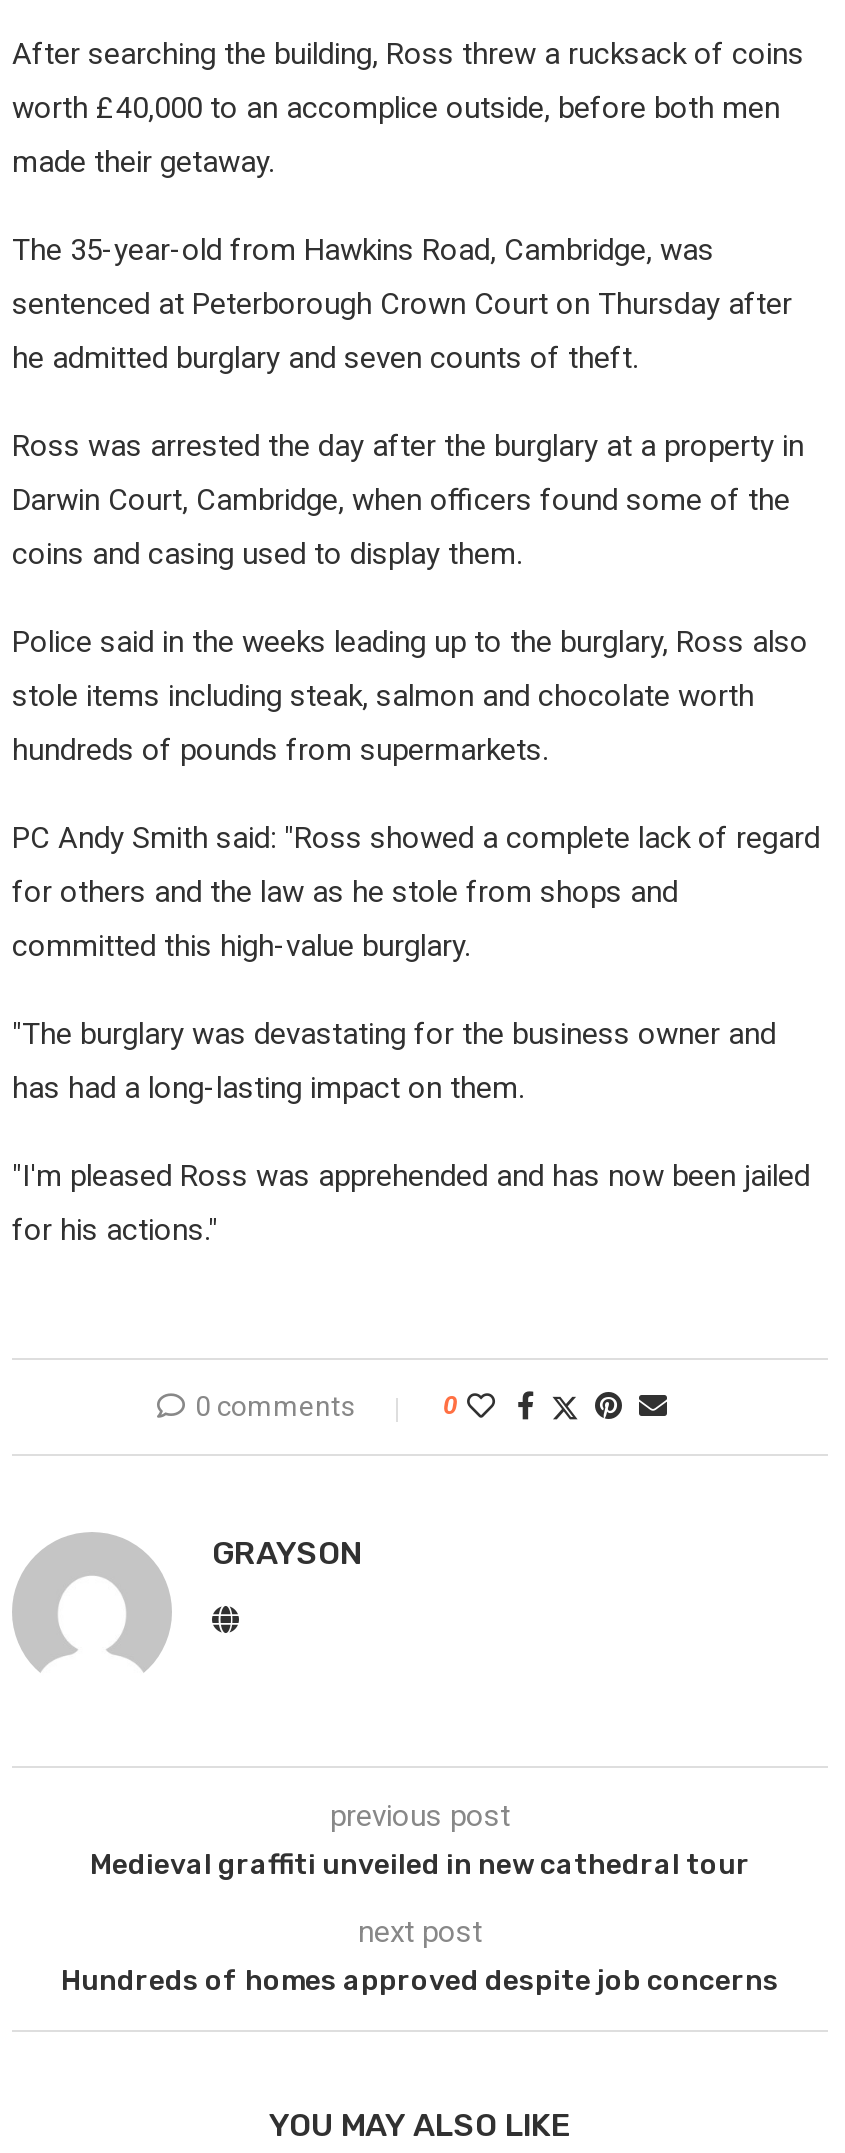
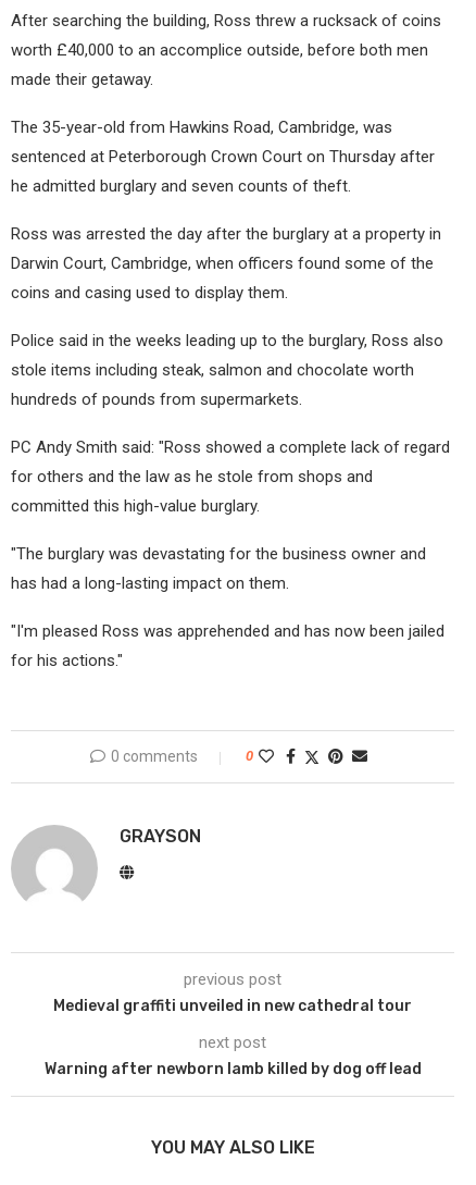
- Hundreds of homes approved despite job concerns
+ Warning after newborn lamb killed by dog off lead
